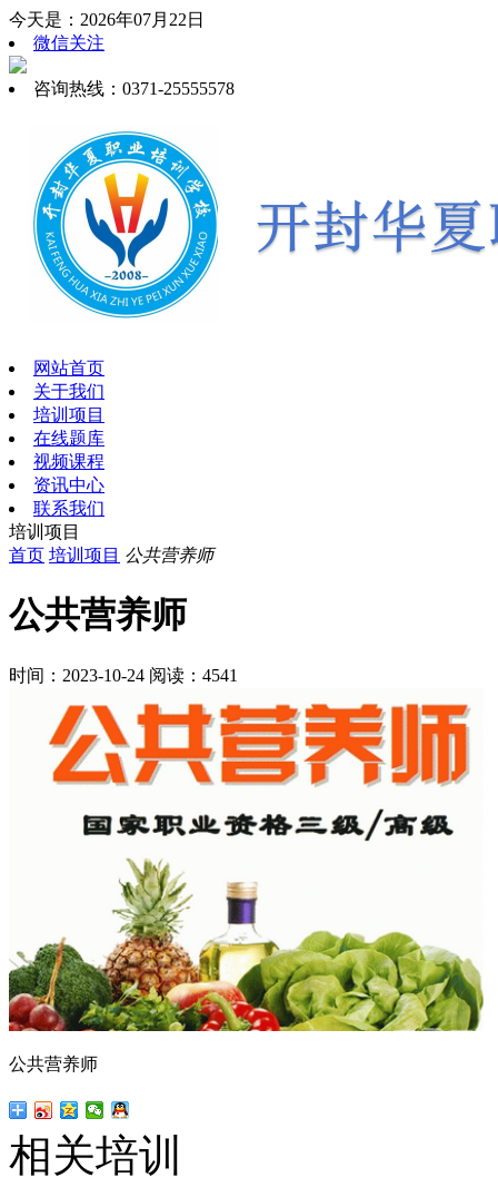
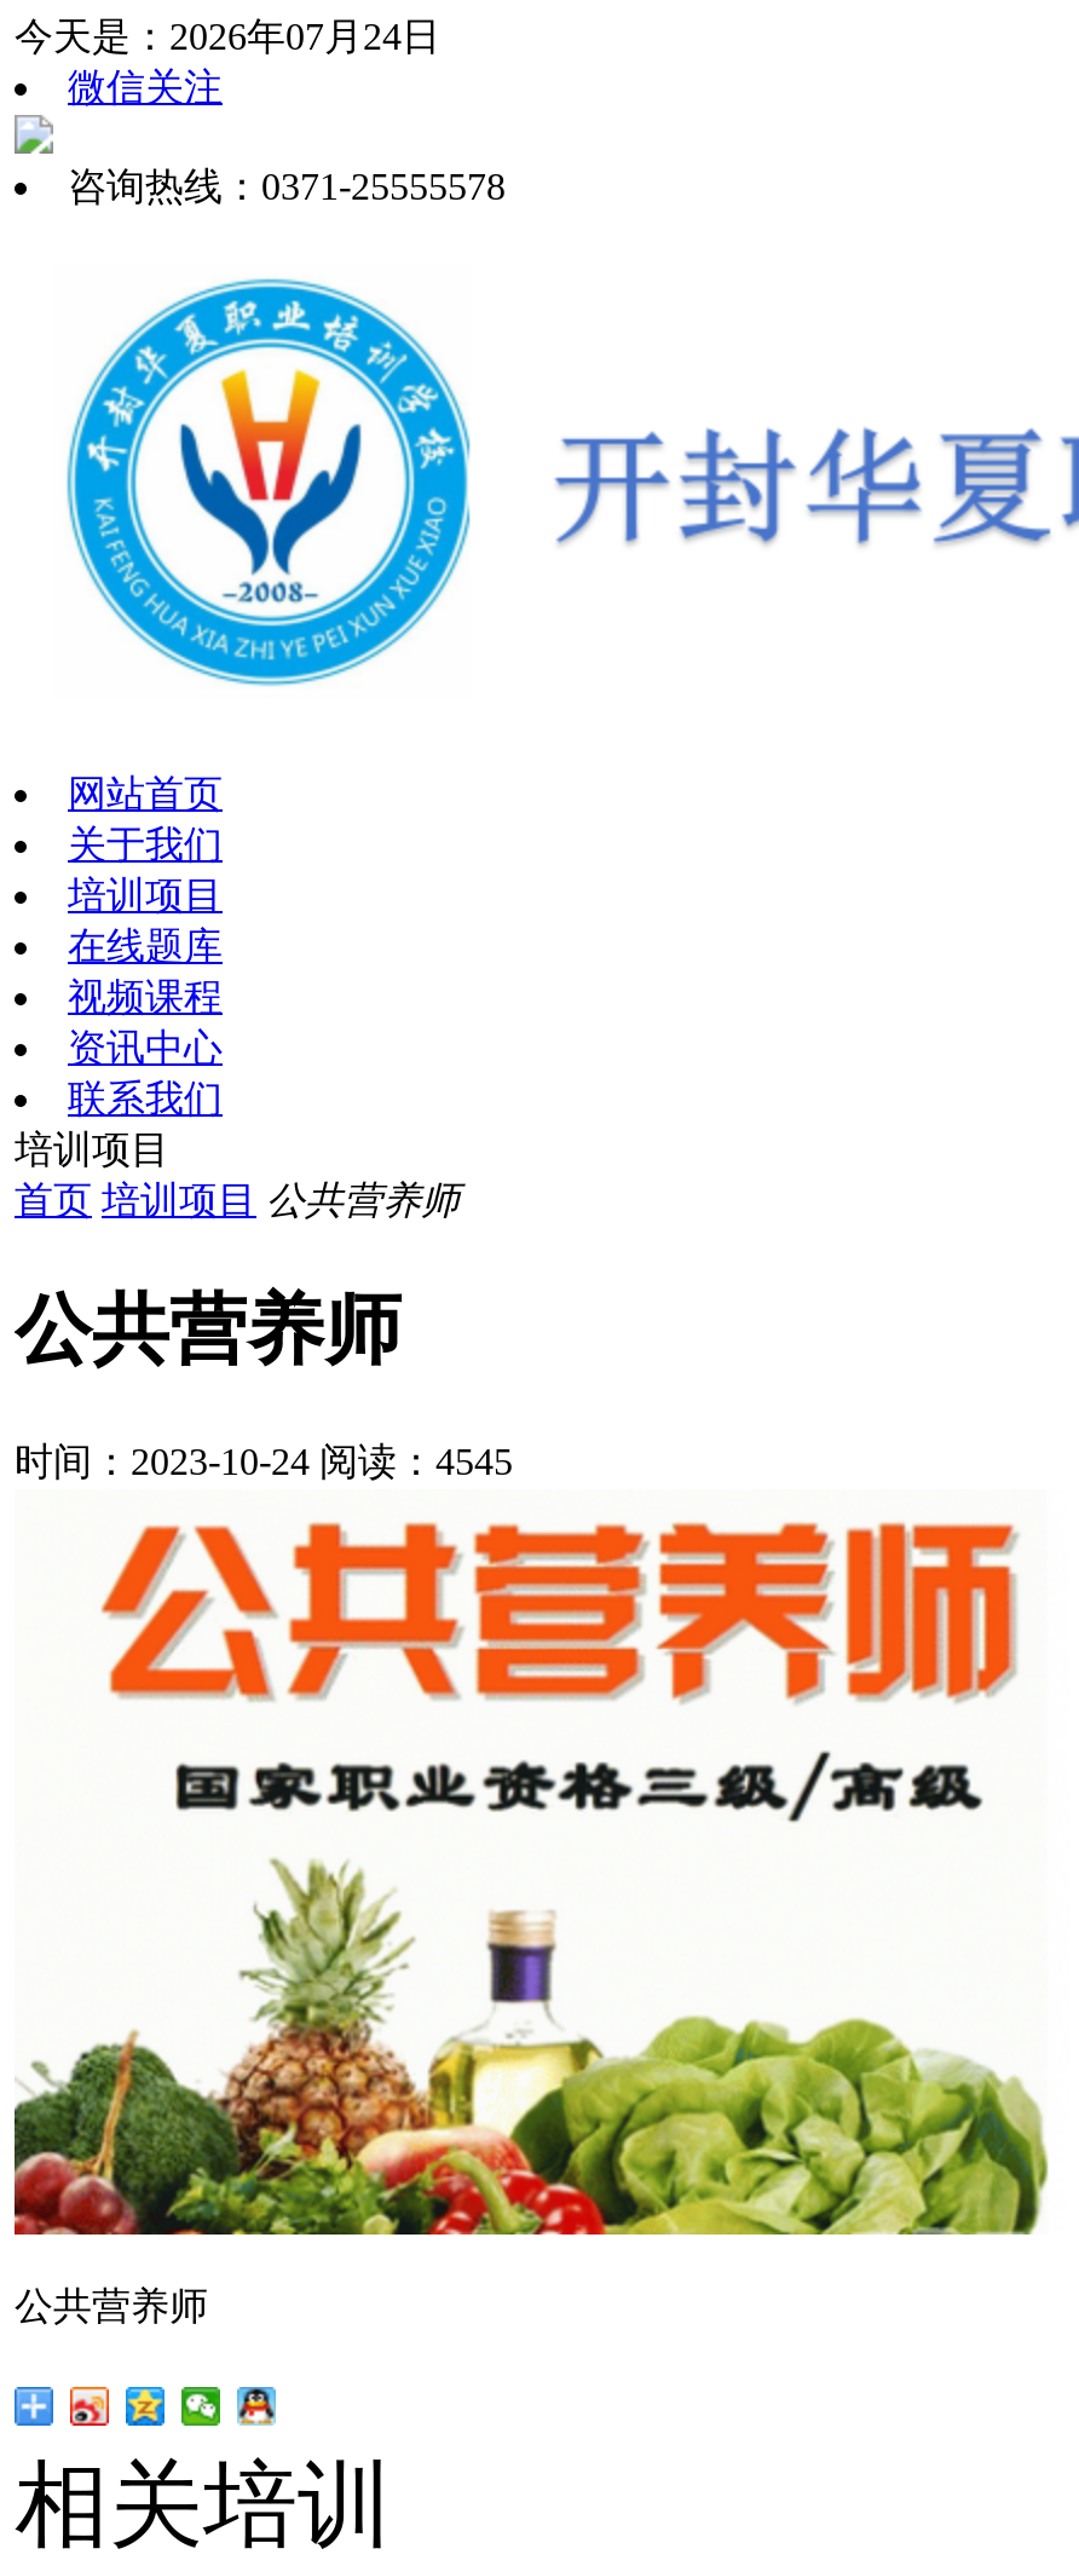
- 今天是：2026年07月22日
+ 今天是：2026年07月24日

- 时间：2023-10-24 阅读：4541
+ 时间：2023-10-24 阅读：4545
